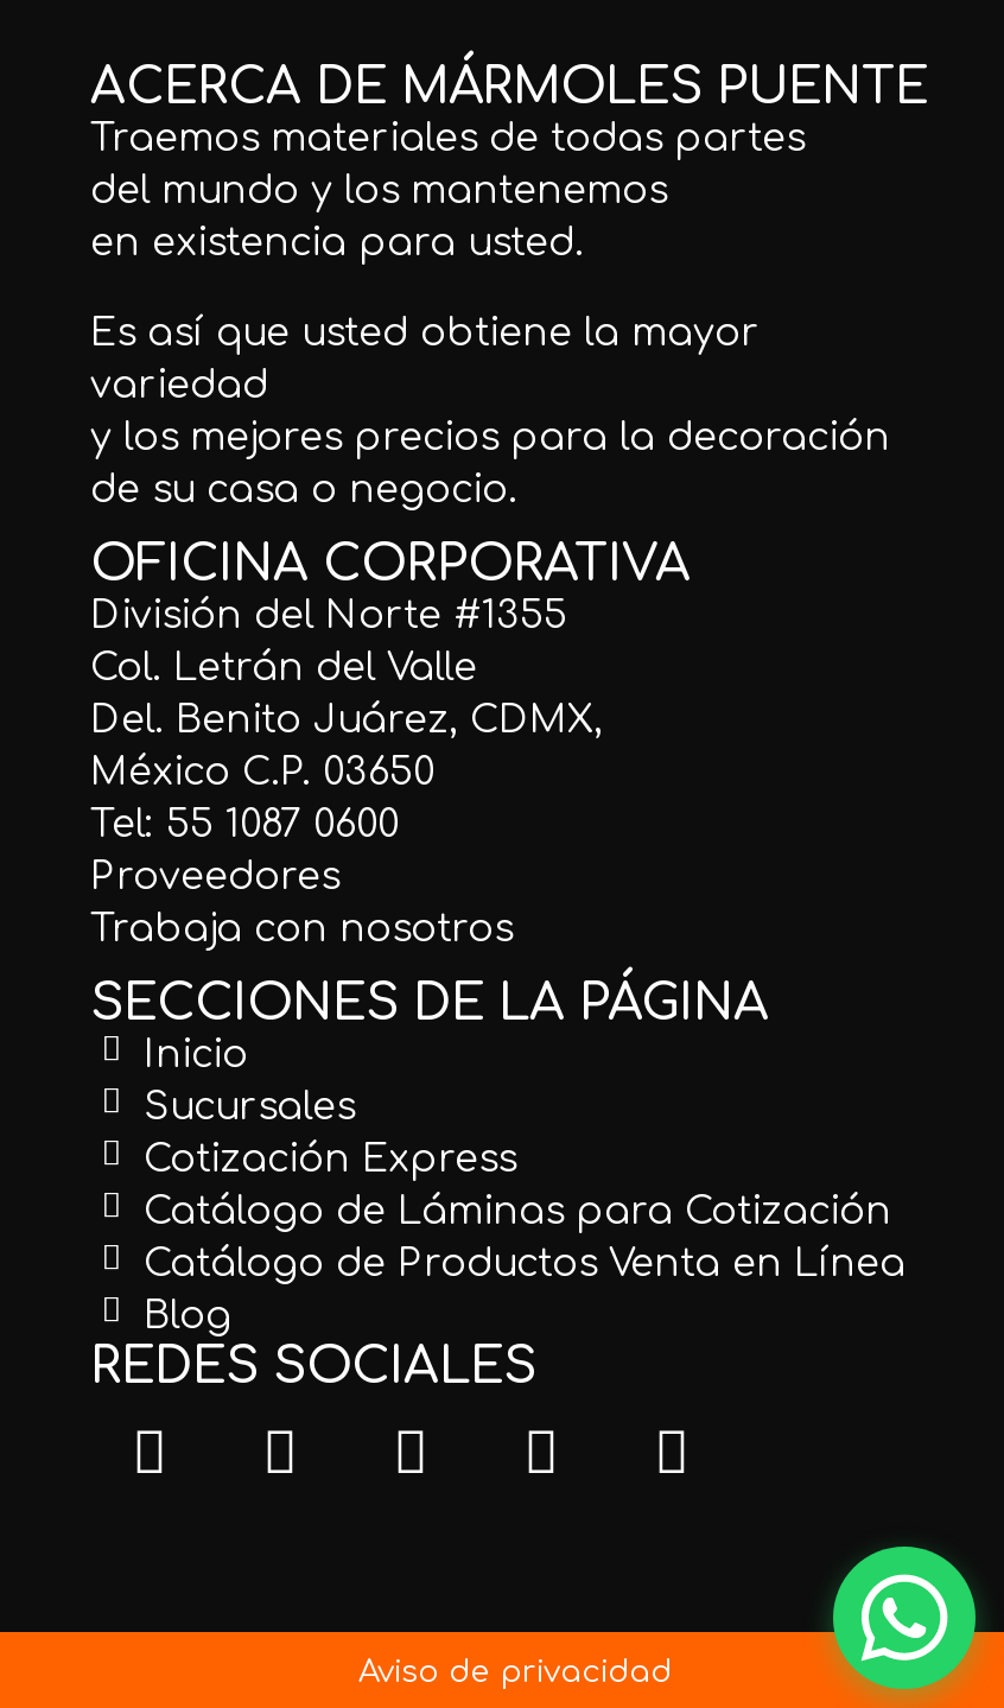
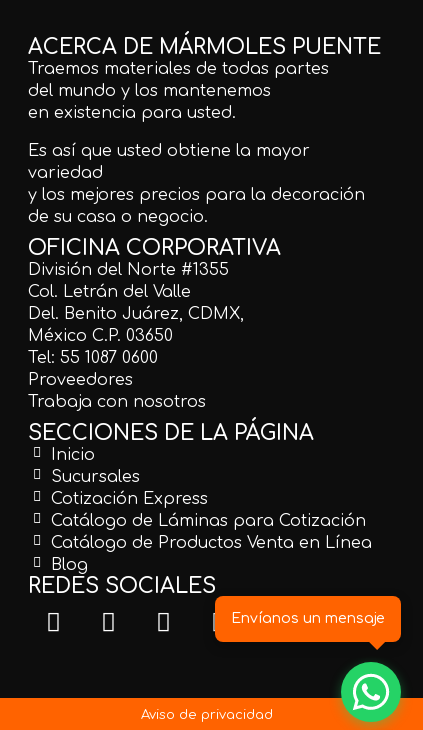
+ [image]
+ Envíanos un mensaje
